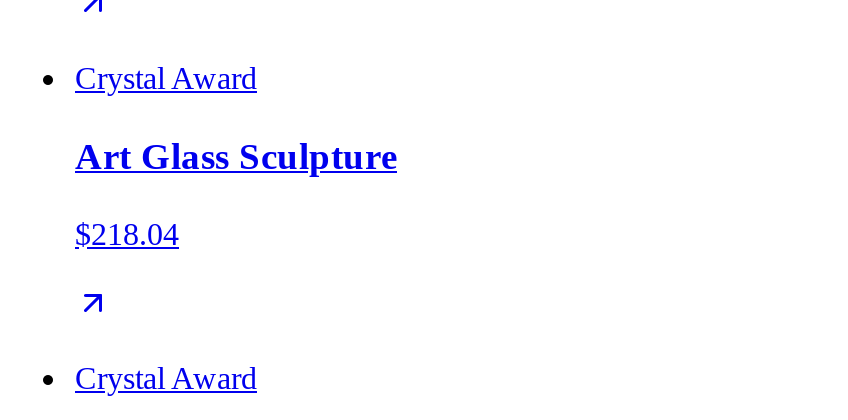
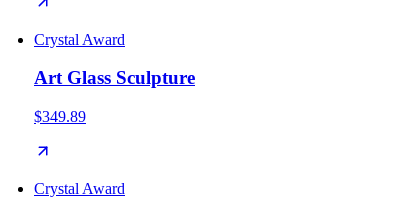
- $218.04
+ $349.89
